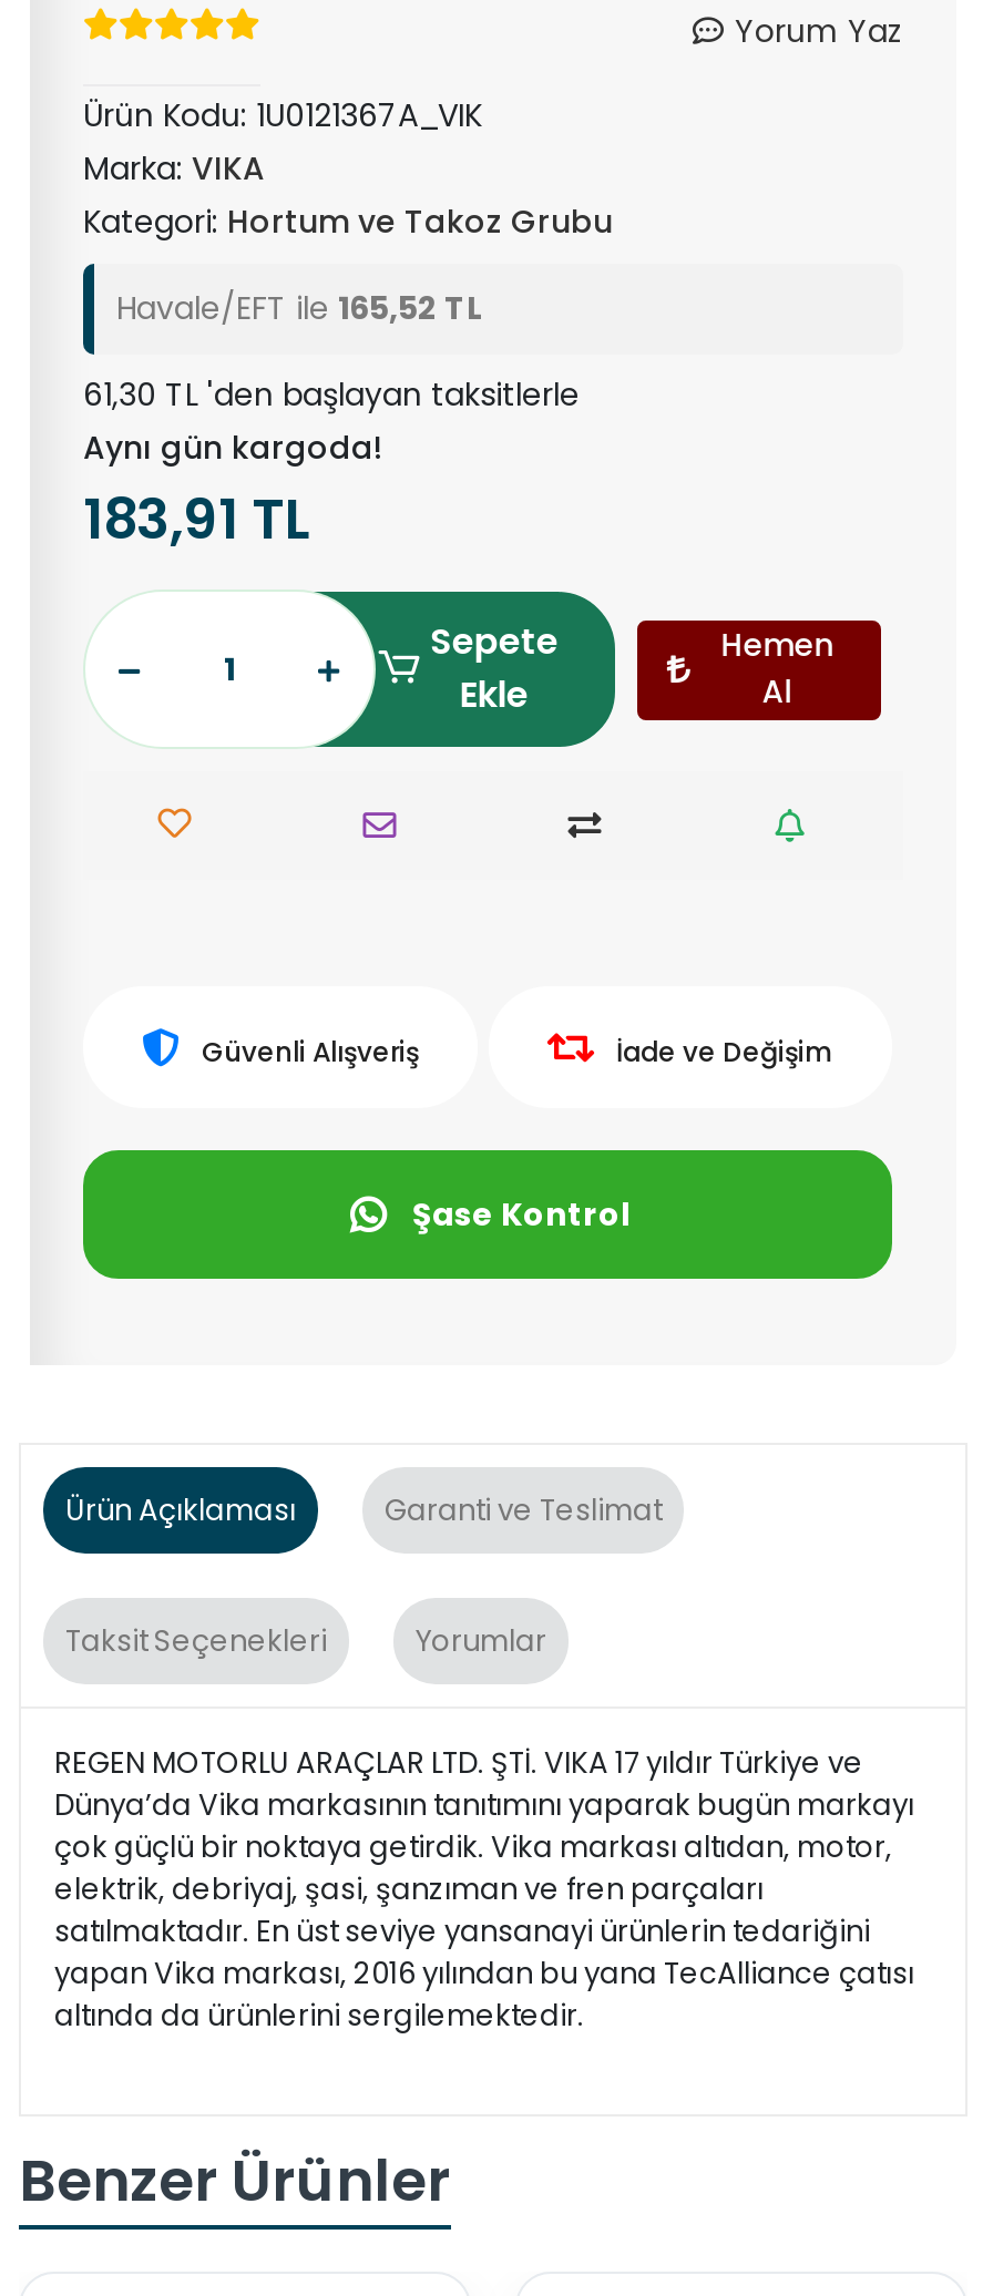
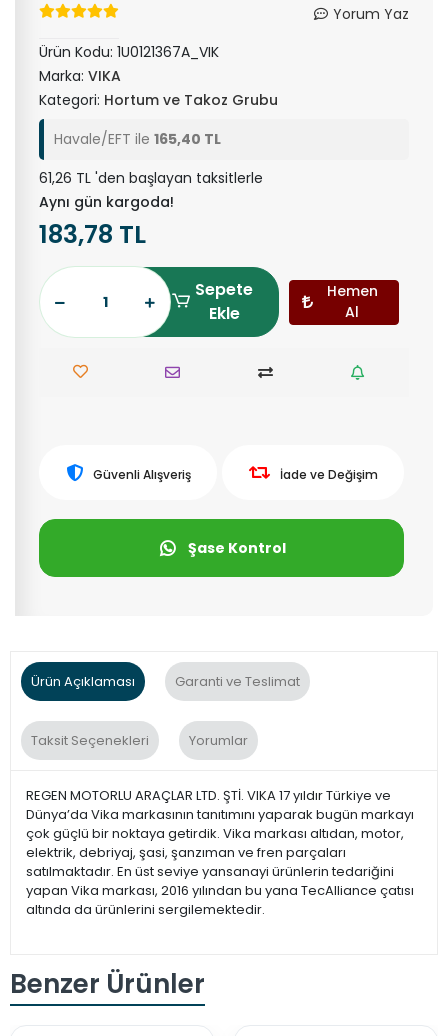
- Havale/EFT ile 165,52 TL
+ Havale/EFT ile 165,40 TL

- 61,30 TL 'den başlayan taksitlerle
+ 61,26 TL 'den başlayan taksitlerle

- 183,91 TL
+ 183,78 TL
